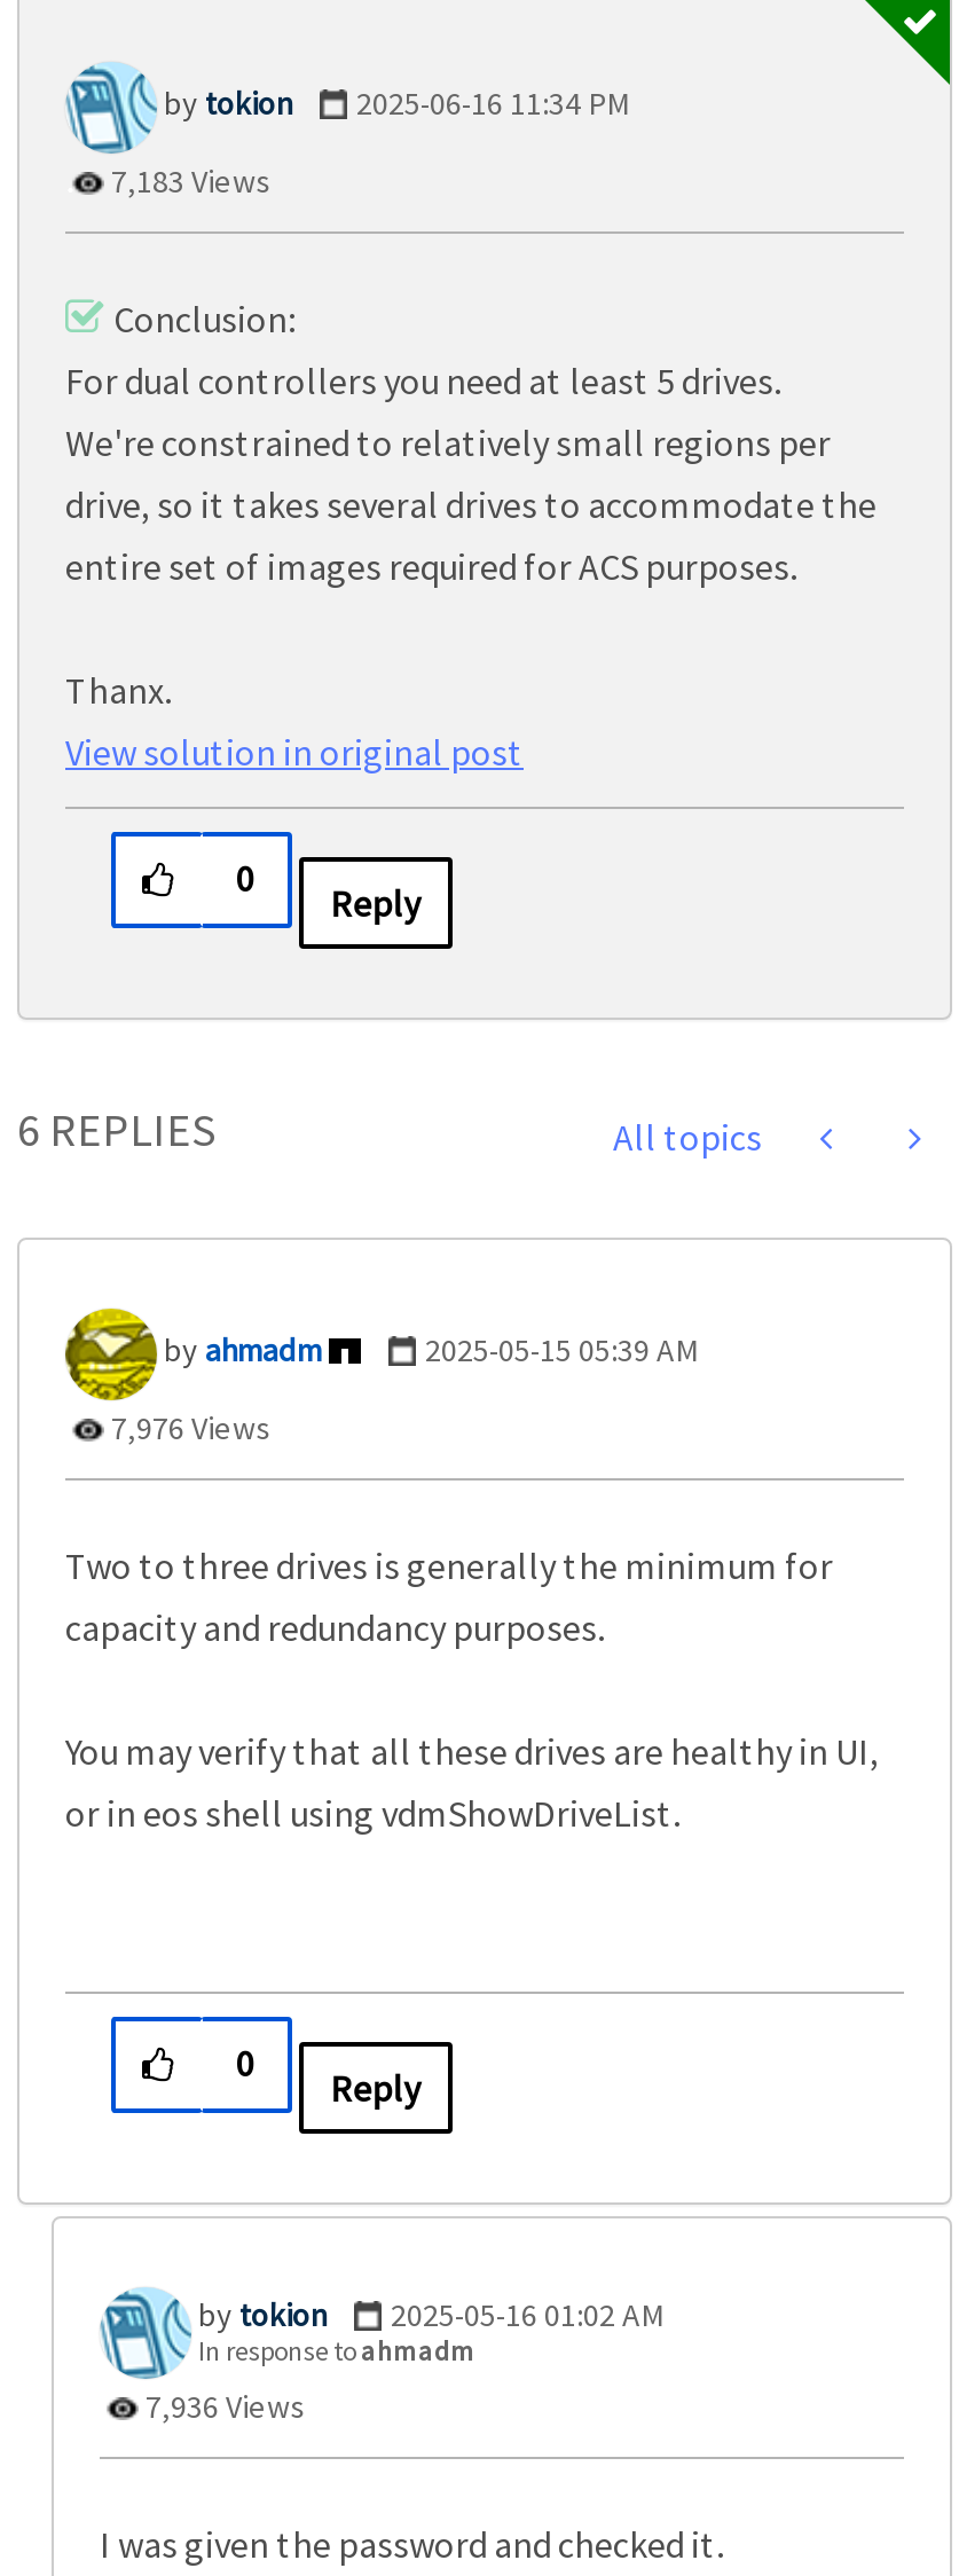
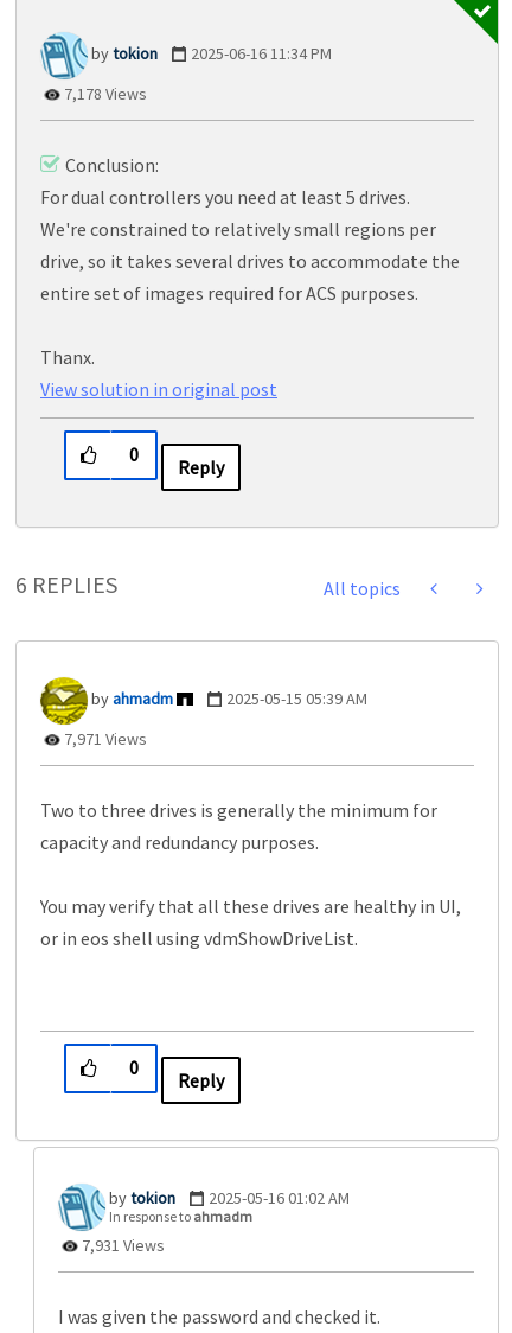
- 7,183 Views
+ 7,178 Views

- 7,976 Views
+ 7,971 Views

- 7,936 Views
+ 7,931 Views
